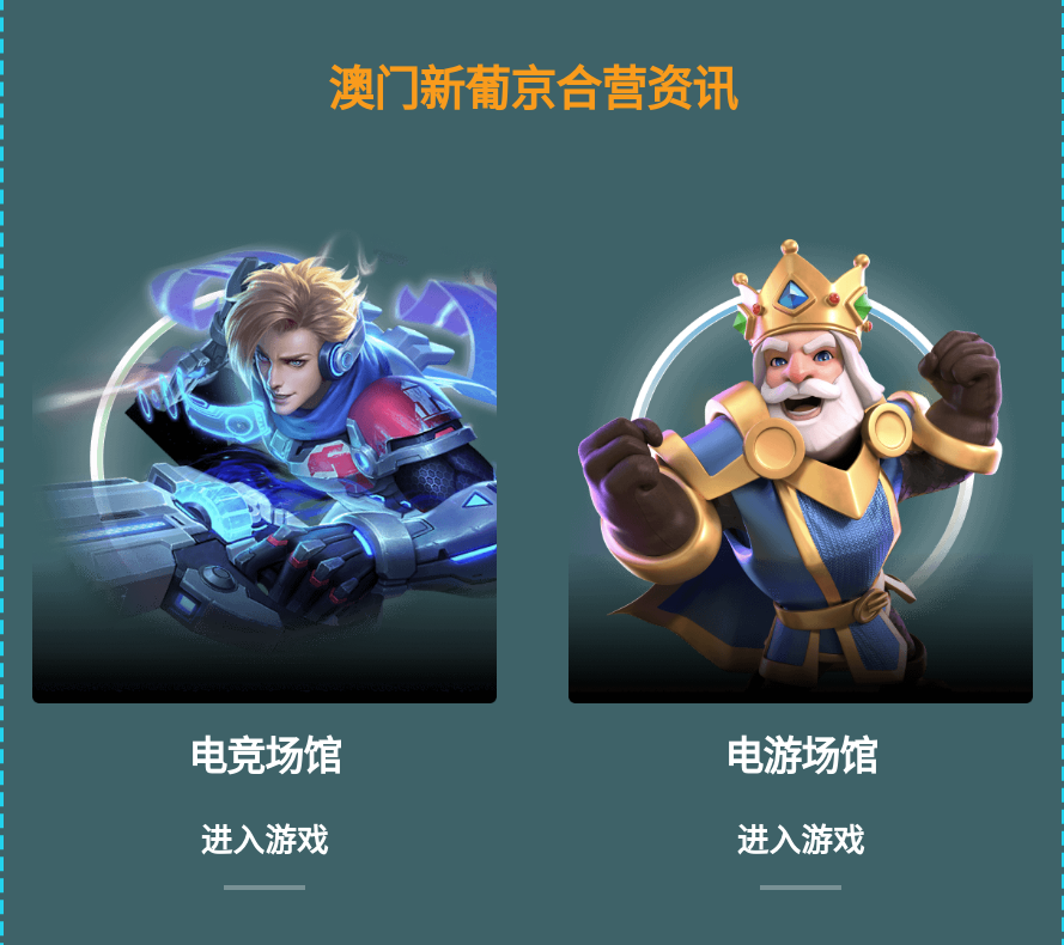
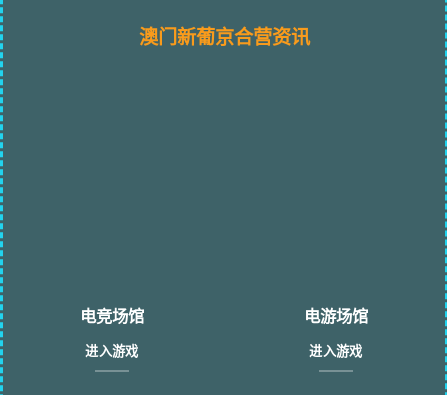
- [image]

- [image]
